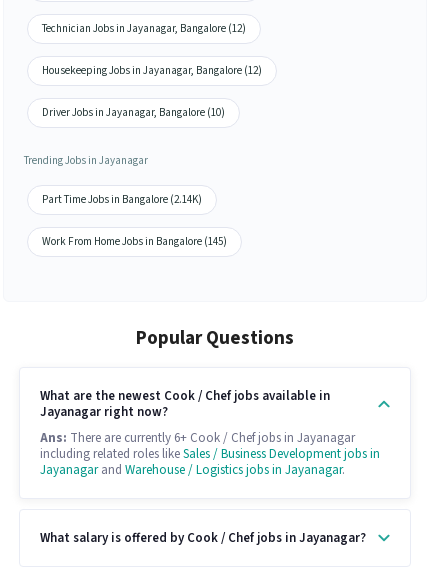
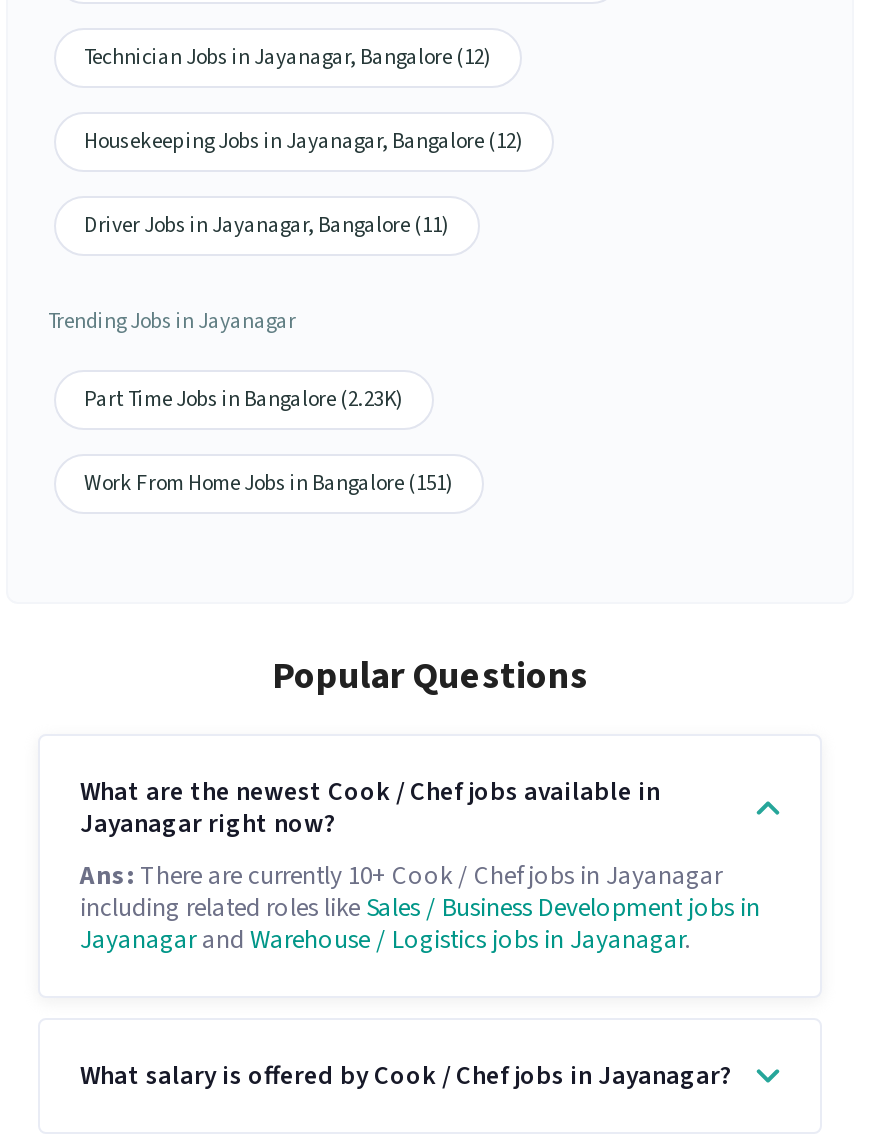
- Driver Jobs in Jayanagar, Bangalore (10)
+ Driver Jobs in Jayanagar, Bangalore (11)

- Part Time Jobs in Bangalore (2.14K)
+ Part Time Jobs in Bangalore (2.23K)

- Work From Home Jobs in Bangalore (145)
+ Work From Home Jobs in Bangalore (151)

- Ans: There are currently 6+ Cook / Chef jobs in Jayanagar
+ Ans: There are currently 10+ Cook / Chef jobs in Jayanagar
